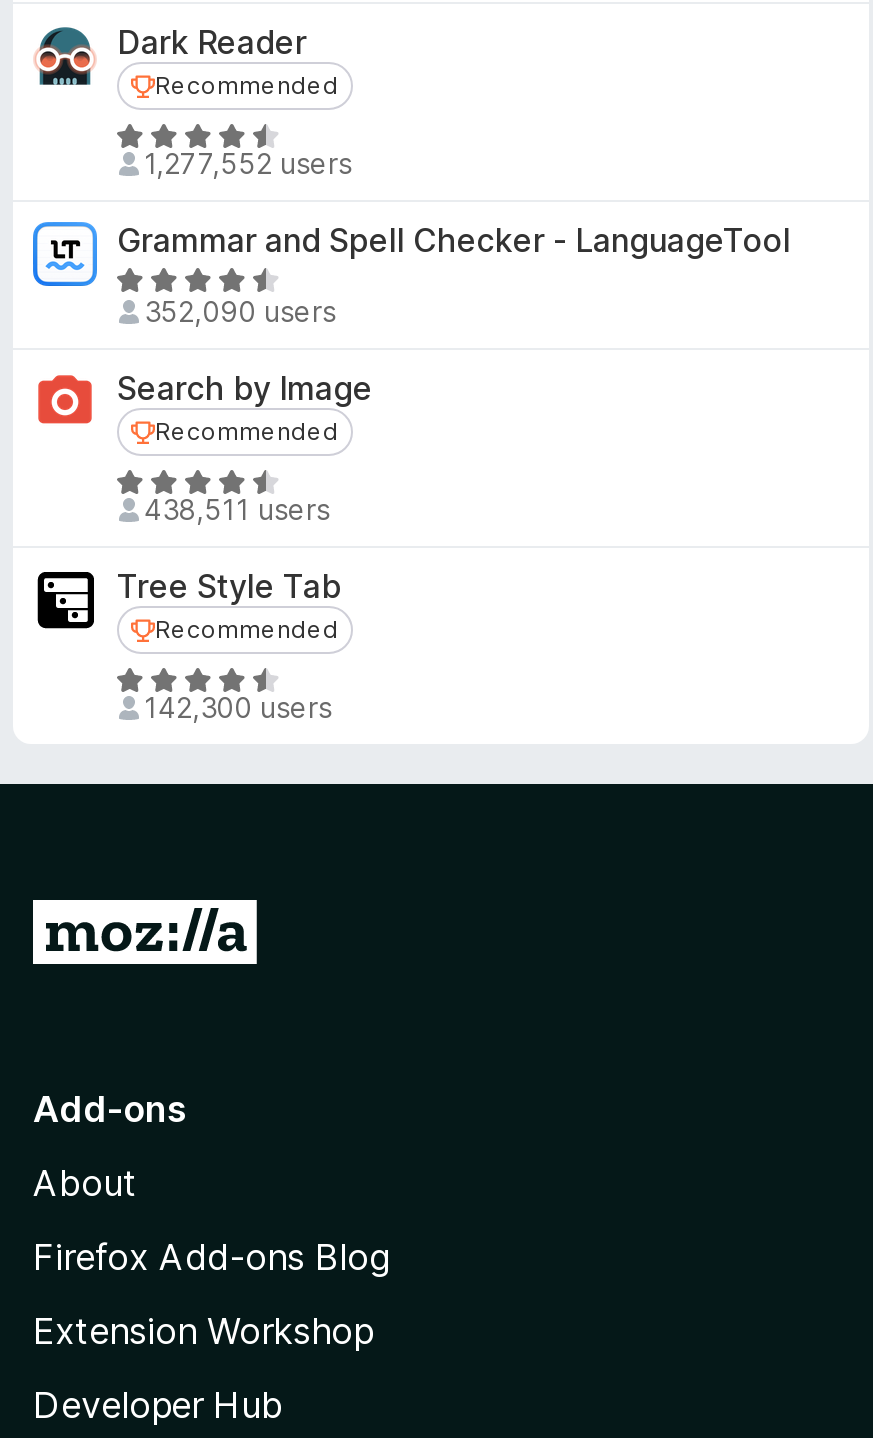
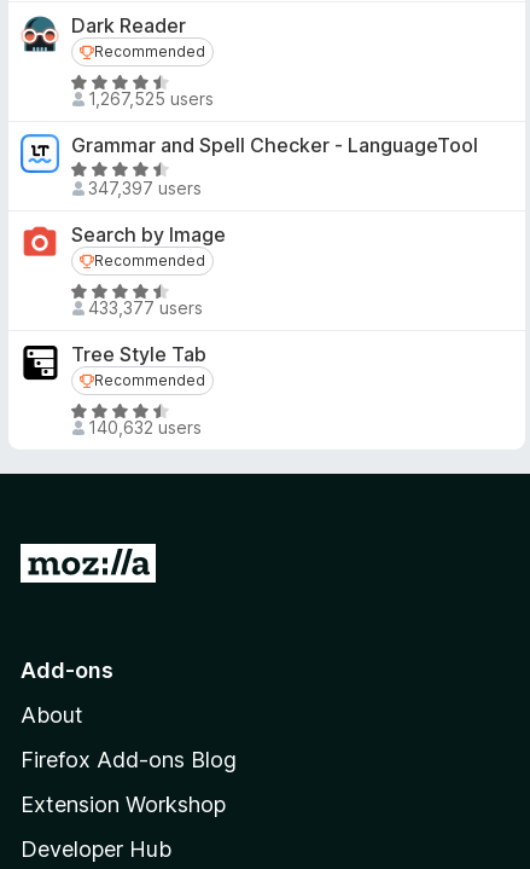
- 1,277,552 users
+ 1,267,525 users

- 352,090 users
+ 347,397 users

- 438,511 users
+ 433,377 users

- 142,300 users
+ 140,632 users
